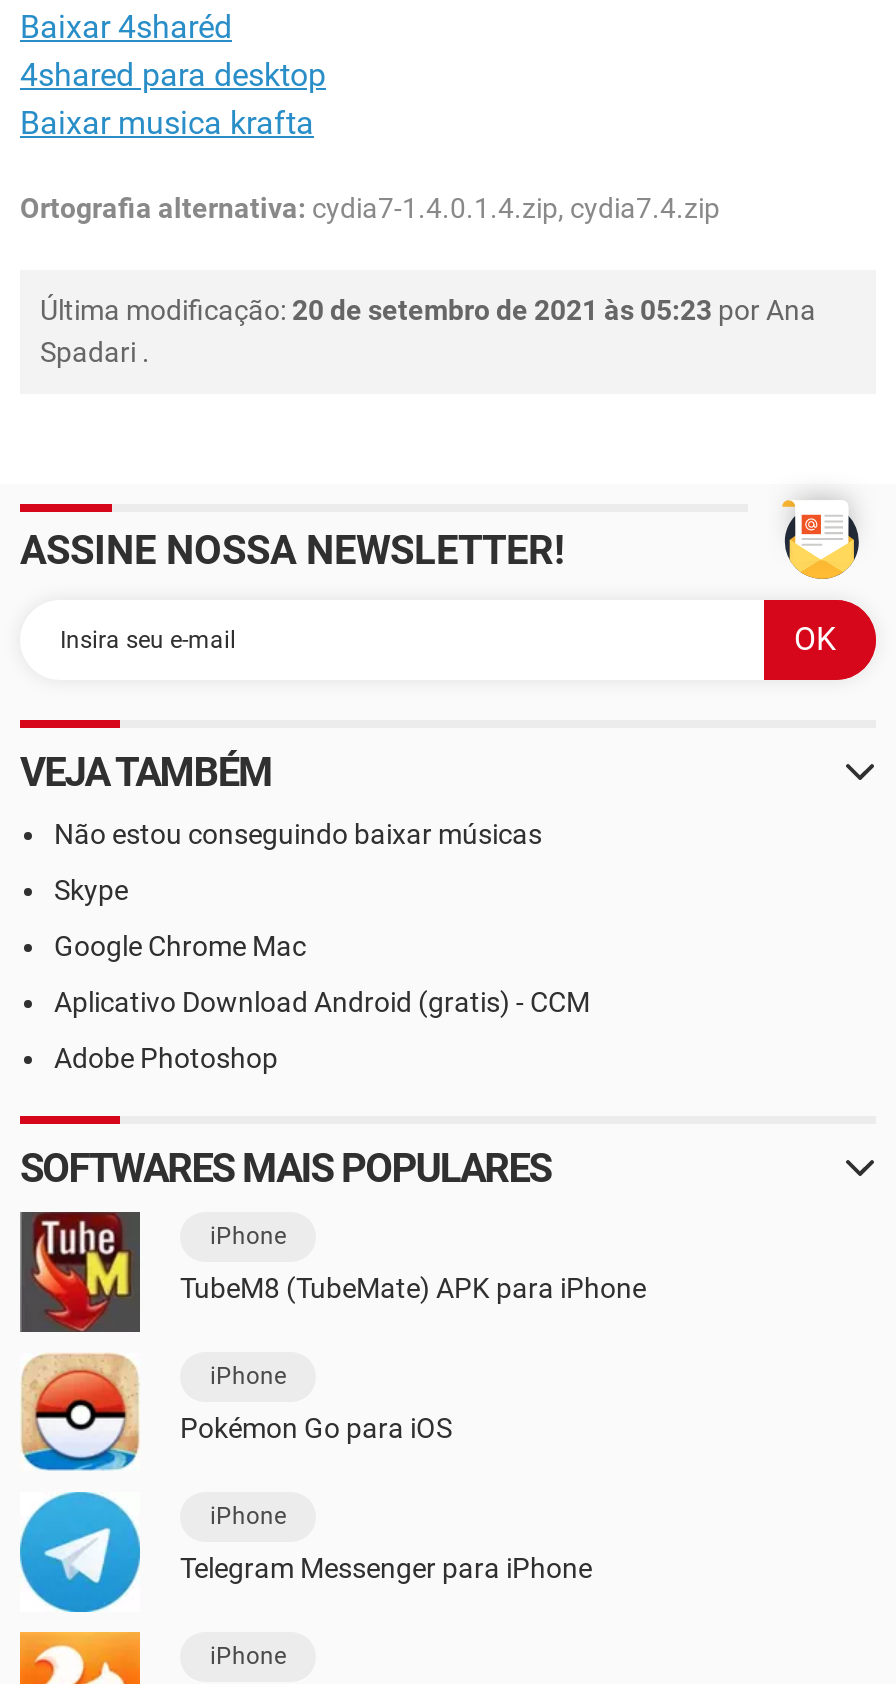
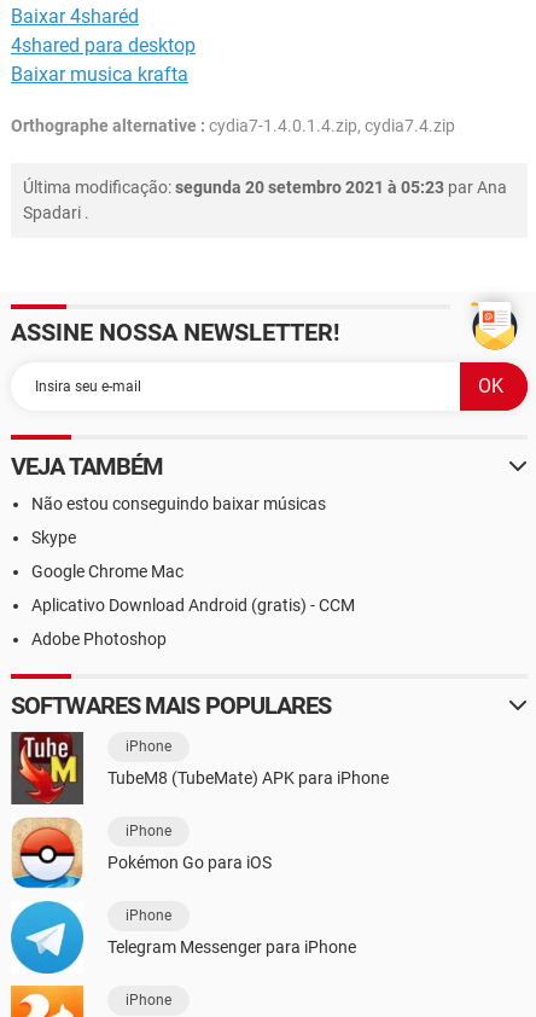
- Ortografia alternativa: cydia7-1.4.0.1.4.zip, cydia7.4.zip
+ Orthographe alternative : cydia7-1.4.0.1.4.zip, cydia7.4.zip

- Última modificação: 20 de setembro de 2021 às 05:23 por Ana
+ Última modificação: segunda 20 setembro 2021 à 05:23 par Ana
